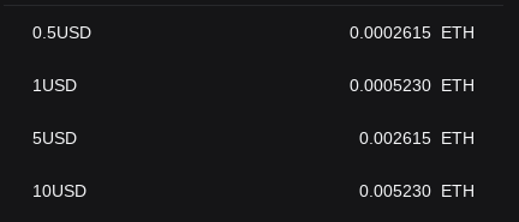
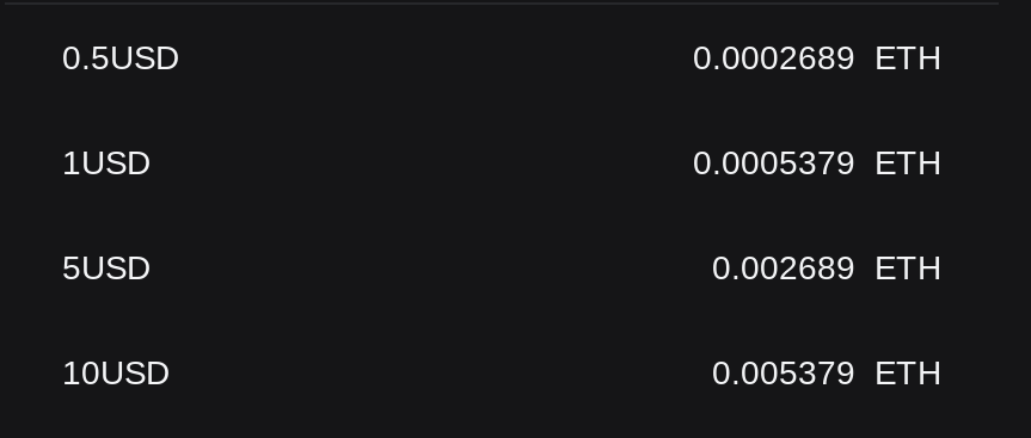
- 0.0002615 ETH
+ 0.0002689 ETH

- 0.0005230 ETH
+ 0.0005379 ETH

- 0.002615 ETH
+ 0.002689 ETH

- 0.005230 ETH
+ 0.005379 ETH
